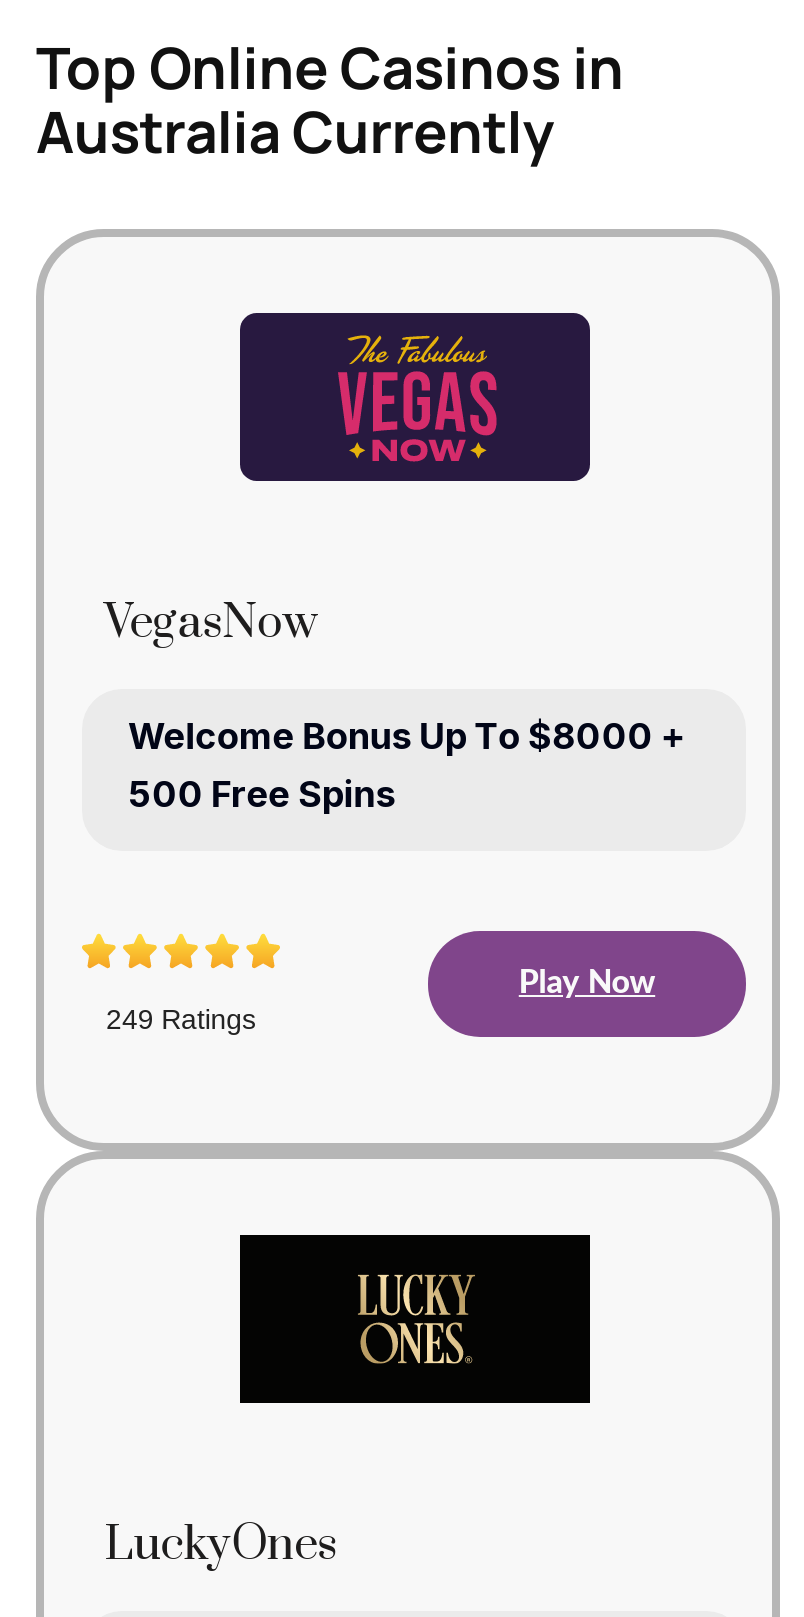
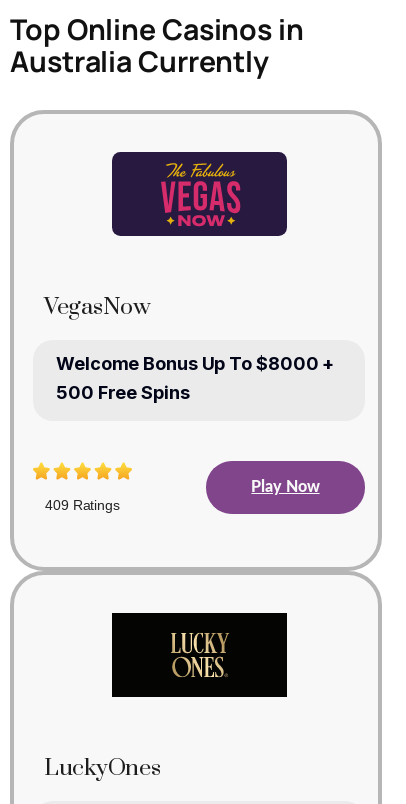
- 249 Ratings
+ 409 Ratings
